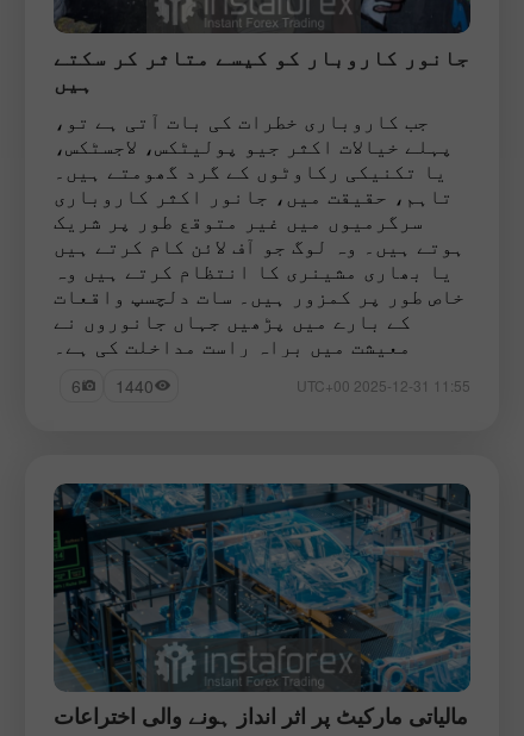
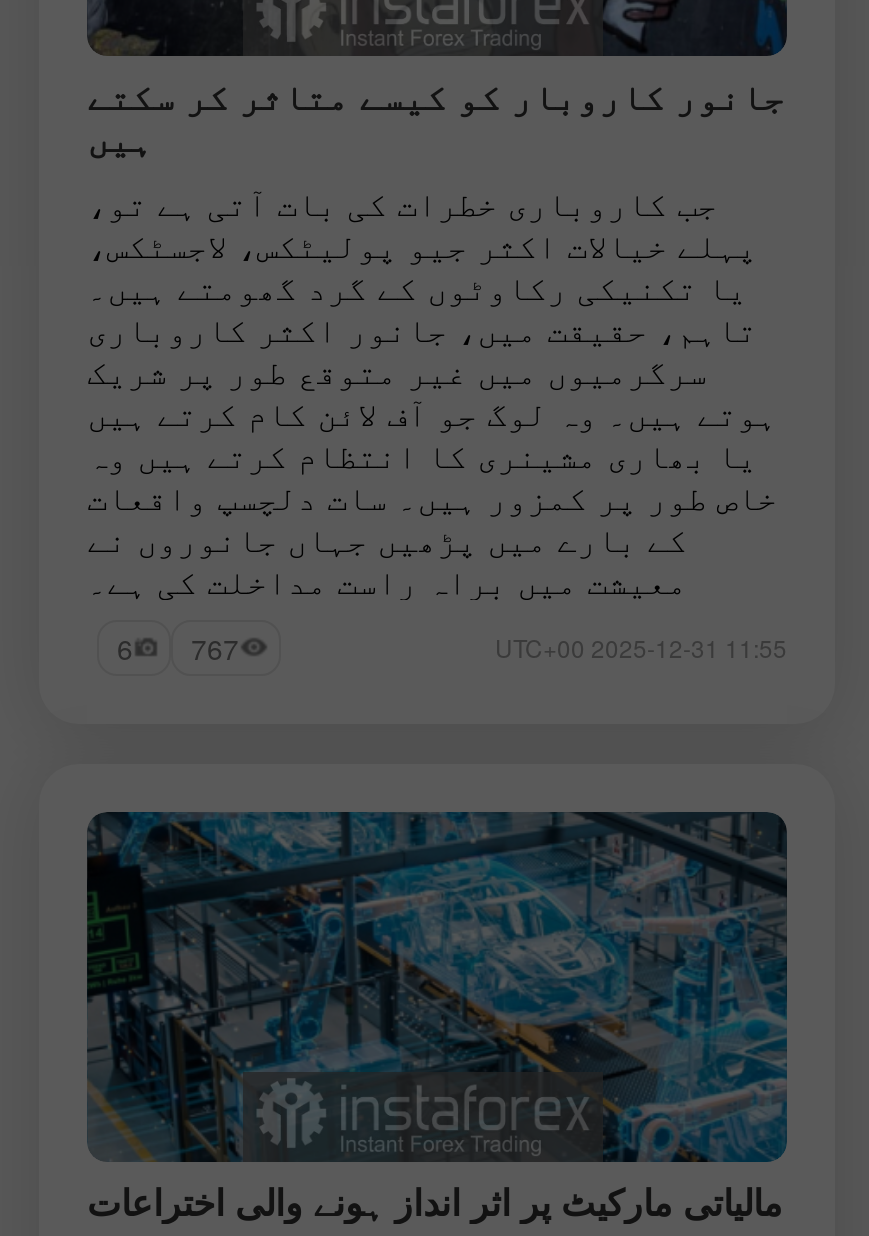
- 6 1440
+ 6 767
